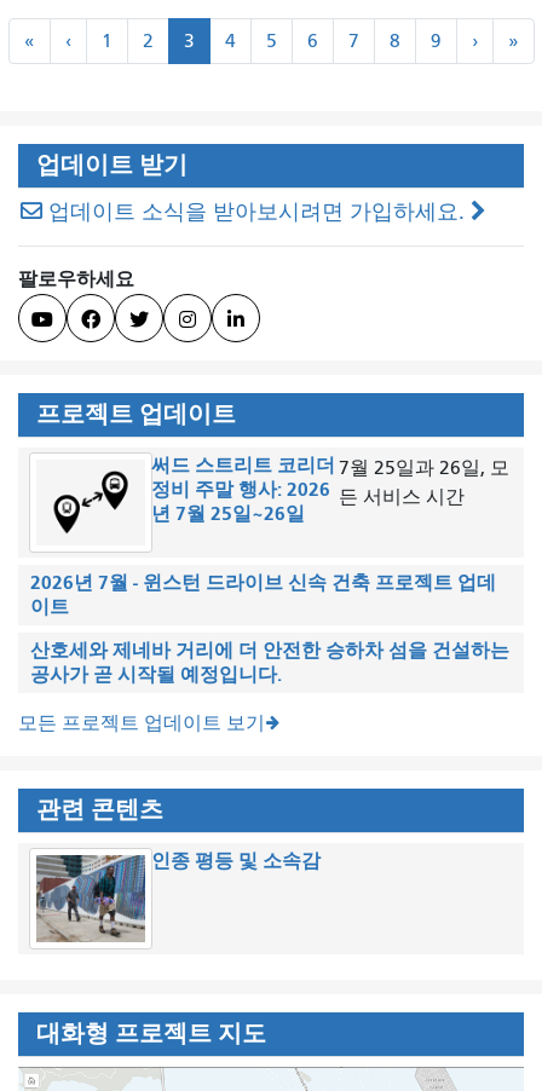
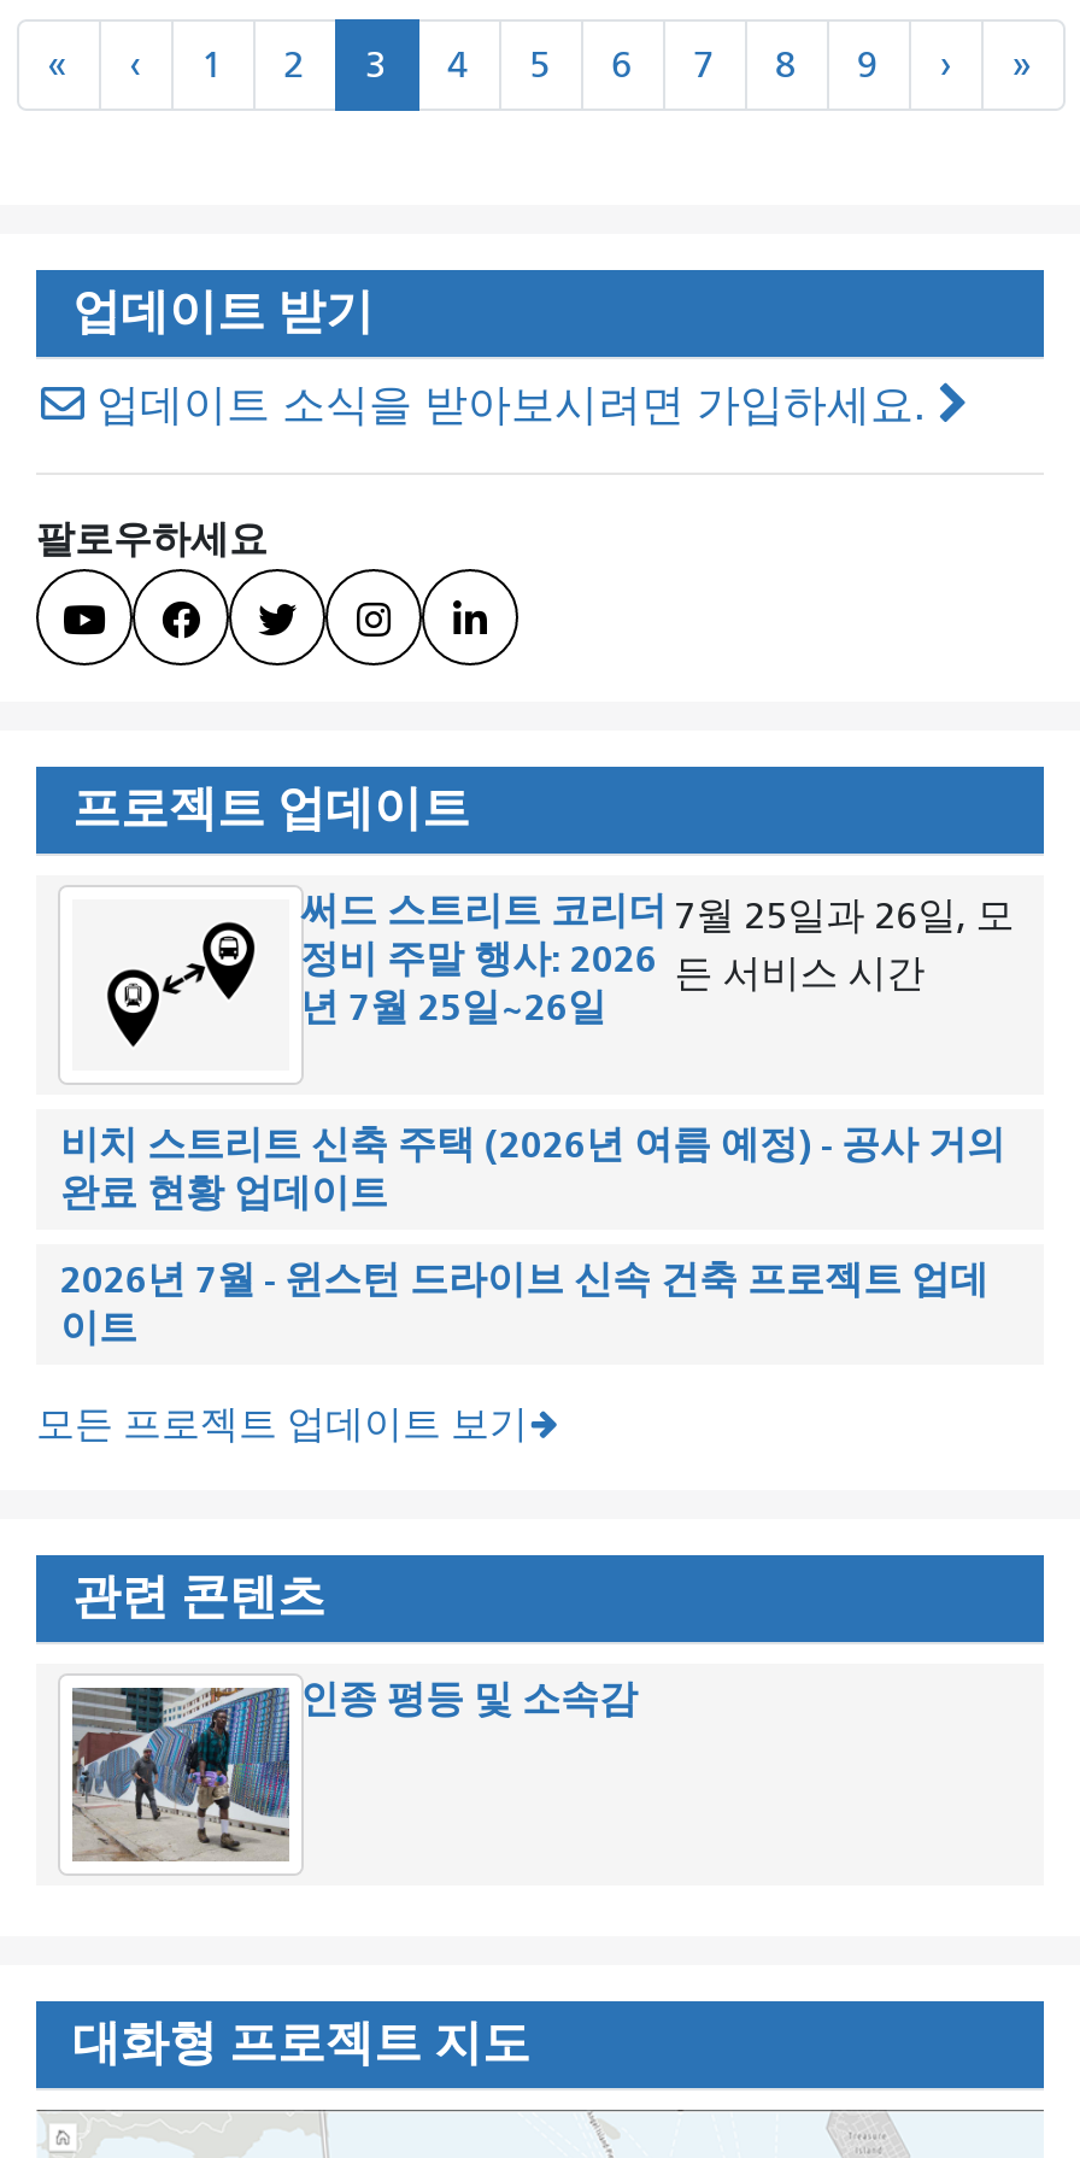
+ 비치 스트리트 신축 주택 (2026년 여름 예정) - 공사 거의
+ 완료 현황 업데이트

moved down: 2026년 7월 - 윈스턴 드라이브 신속 건축 프로젝트 업데 | 이트

- 산호세와 제네바 거리에 더 안전한 승하차 섬을 건설하는
- 공사가 곧 시작될 예정입니다.
